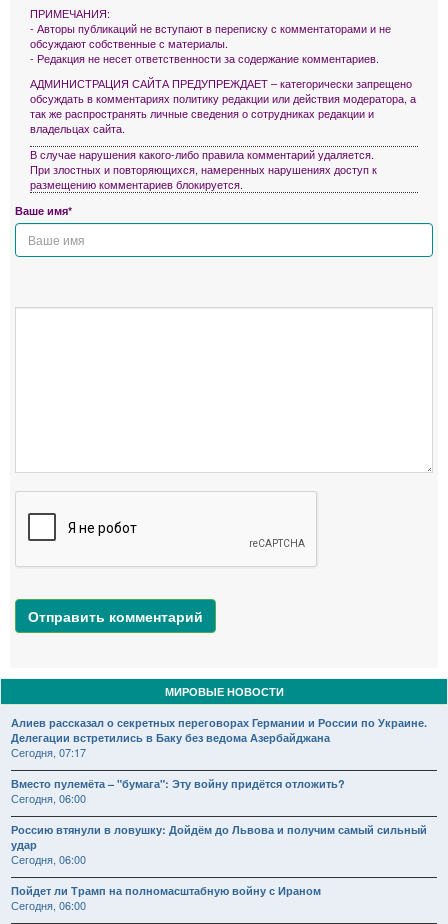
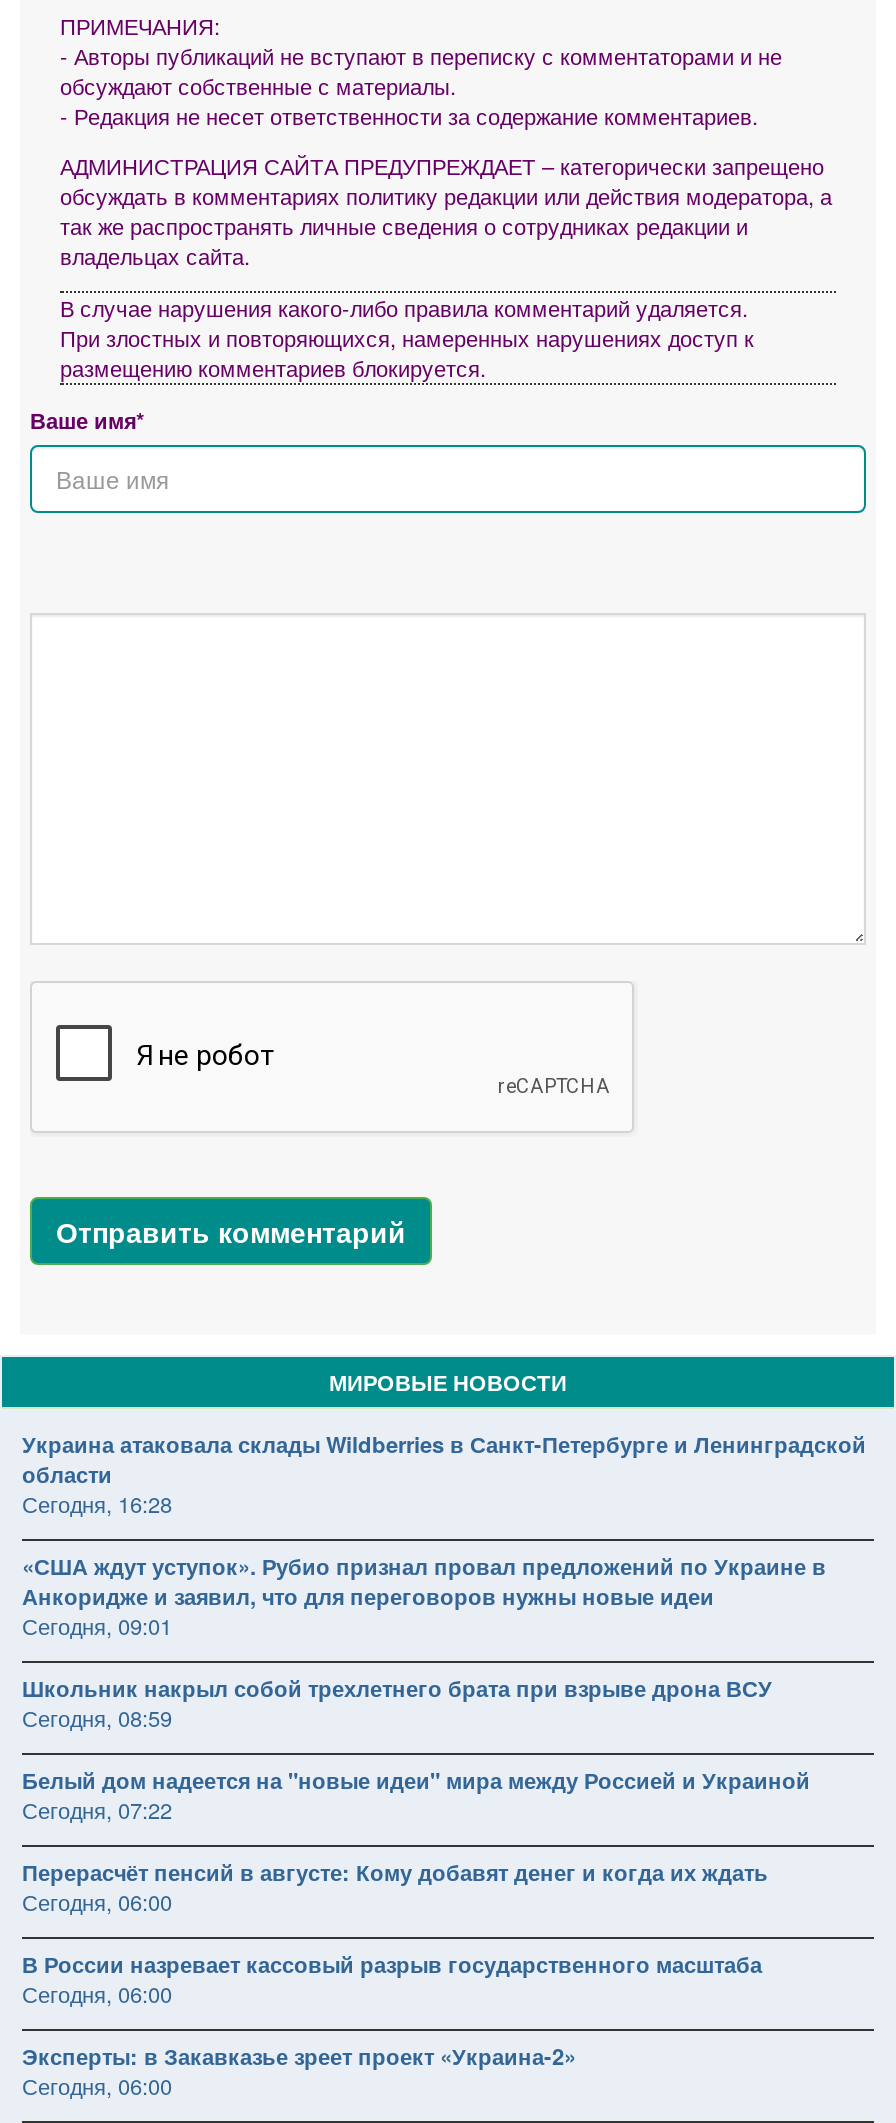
- Алиев рассказал о секретных переговорах Германии и России по Украине.
- Делегации встретились в Баку без ведома Азербайджана
- Сегодня, 07:17
- Вместо пулемёта – "бумага": Эту войну придётся отложить?
+ Украина атаковала склады Wildberries в Санкт-Петербурге и Ленинградской
+ области
+ Сегодня, 16:28
+ «США ждут уступок». Рубио признал провал предложений по Украине в
+ Анкоридже и заявил, что для переговоров нужны новые идеи
+ Сегодня, 09:01
+ Школьник накрыл собой трехлетнего брата при взрыве дрона ВСУ
+ Сегодня, 08:59
+ Белый дом надеется на "новые идеи" мира между Россией и Украиной
+ Сегодня, 07:22
+ Перерасчёт пенсий в августе: Кому добавят денег и когда их ждать

- Россию втянули в ловушку: Дойдём до Львова и получим самый сильный
- удар
+ В России назревает кассовый разрыв государственного масштаба

- Пойдет ли Трамп на полномасштабную войну с Ираном
+ Эксперты: в Закавказье зреет проект «Украина-2»
